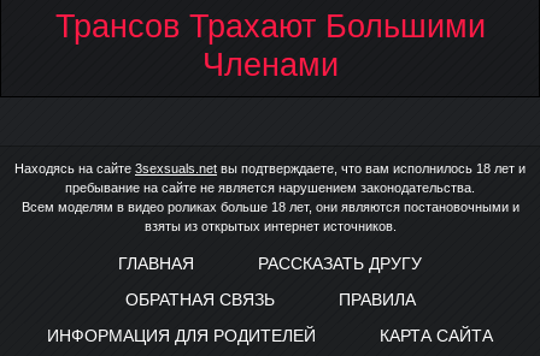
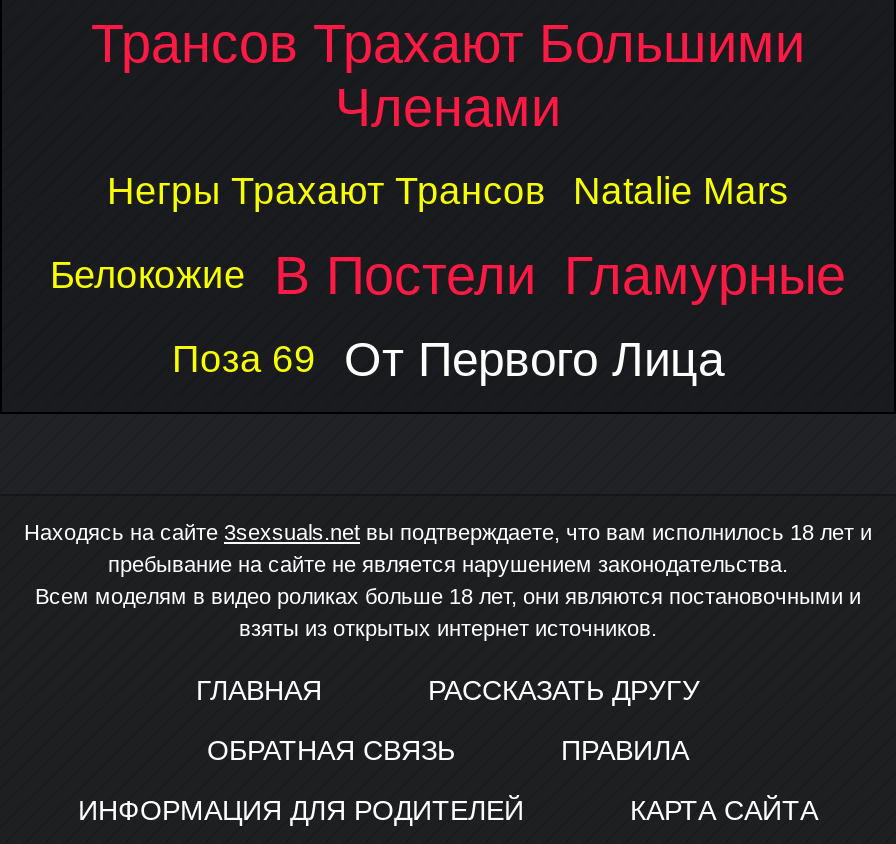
+ Негры Трахают Трансов
+ Natalie Mars
+ Белокожие
+ В Постели Гламурные
+ Поза 69
+ От Первого Лица
